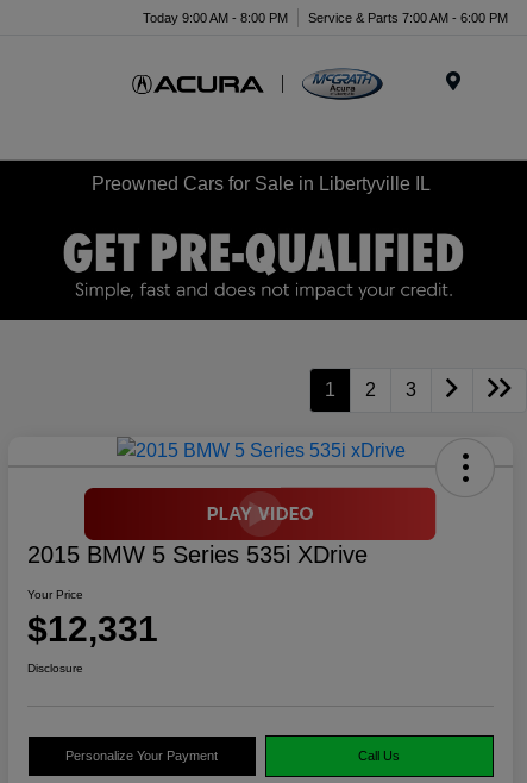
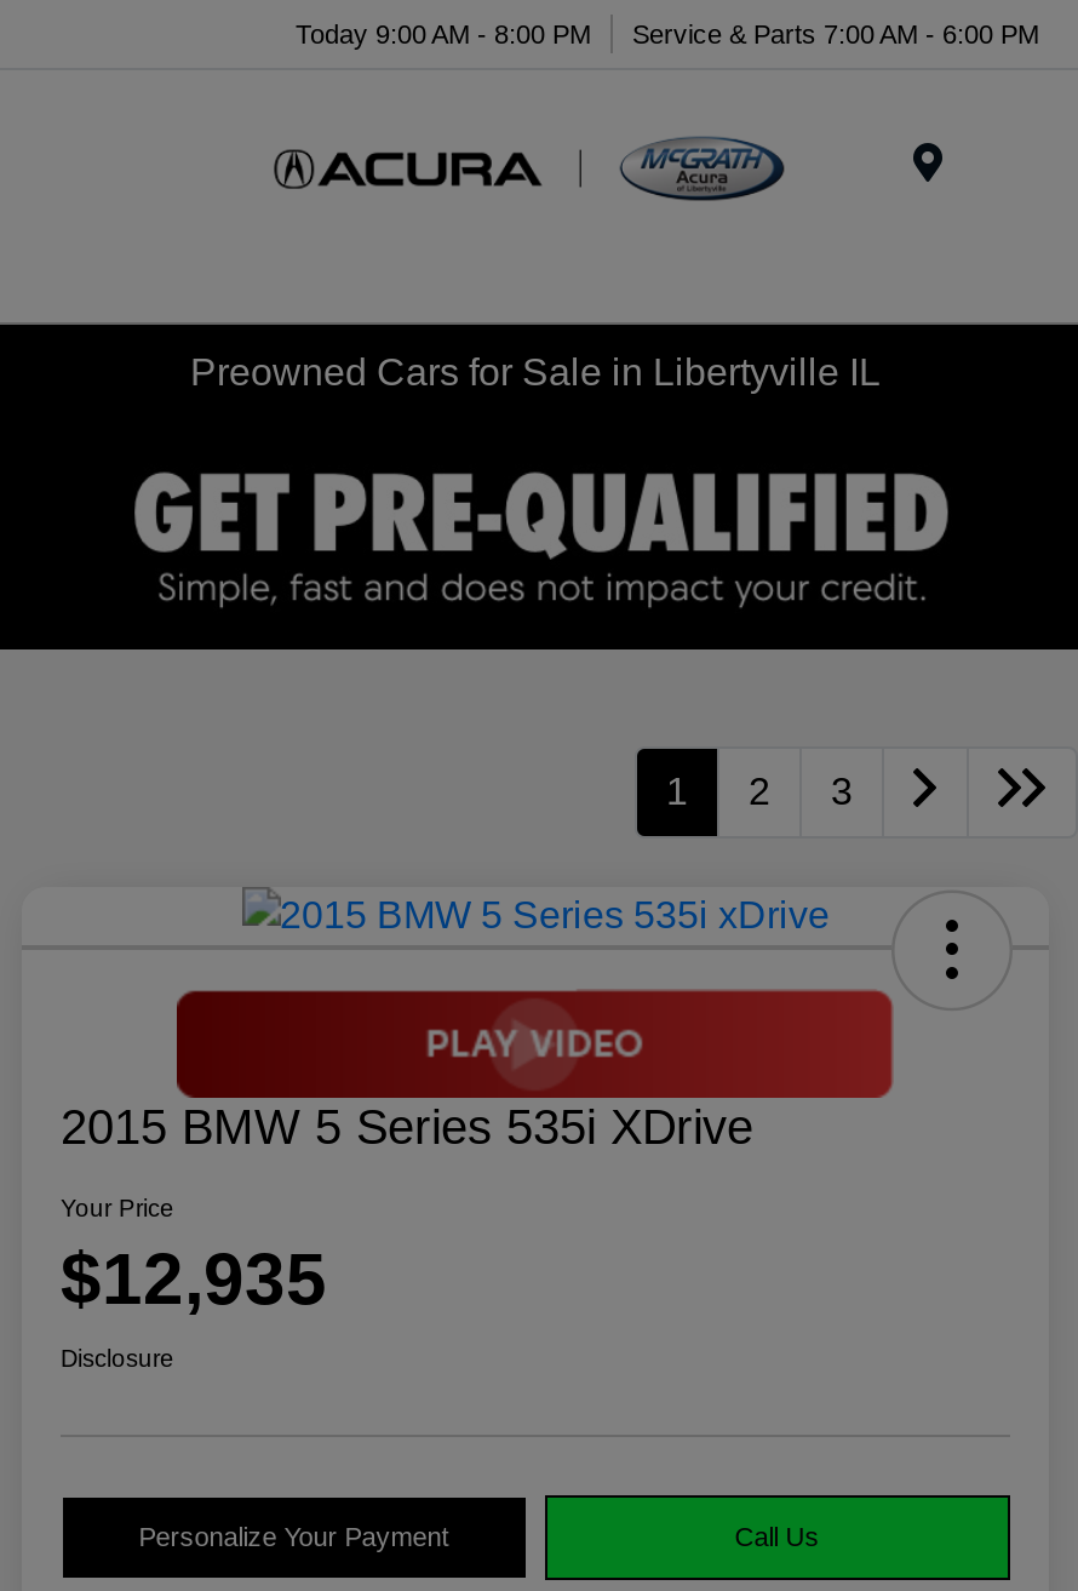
- $12,331
+ $12,935
